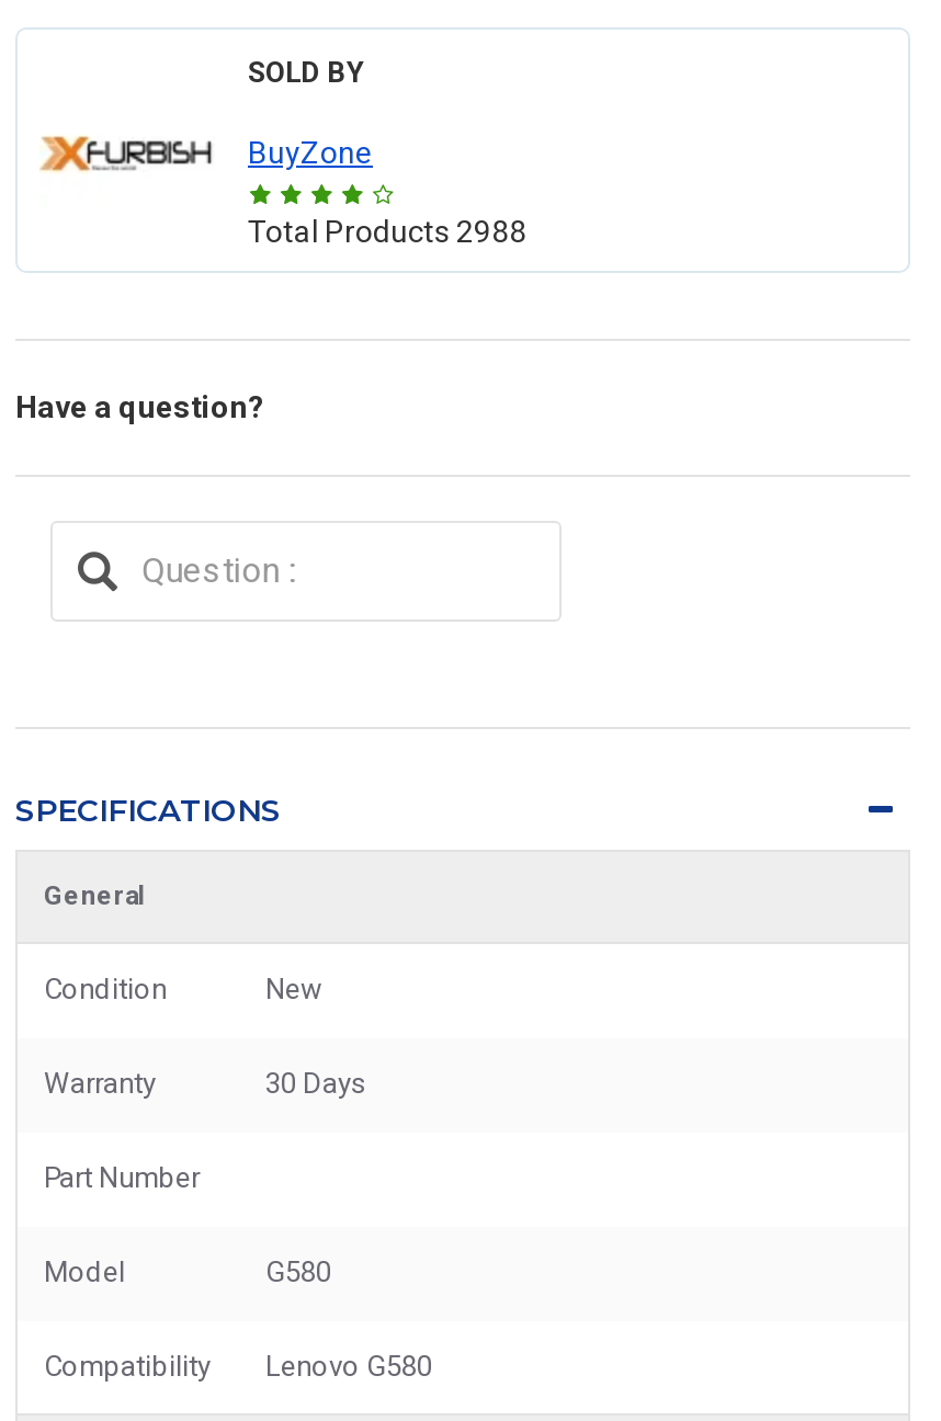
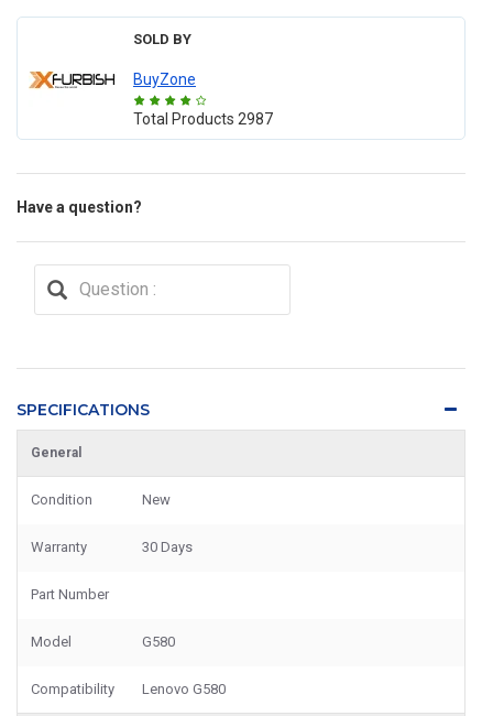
- Total Products 2988
+ Total Products 2987
